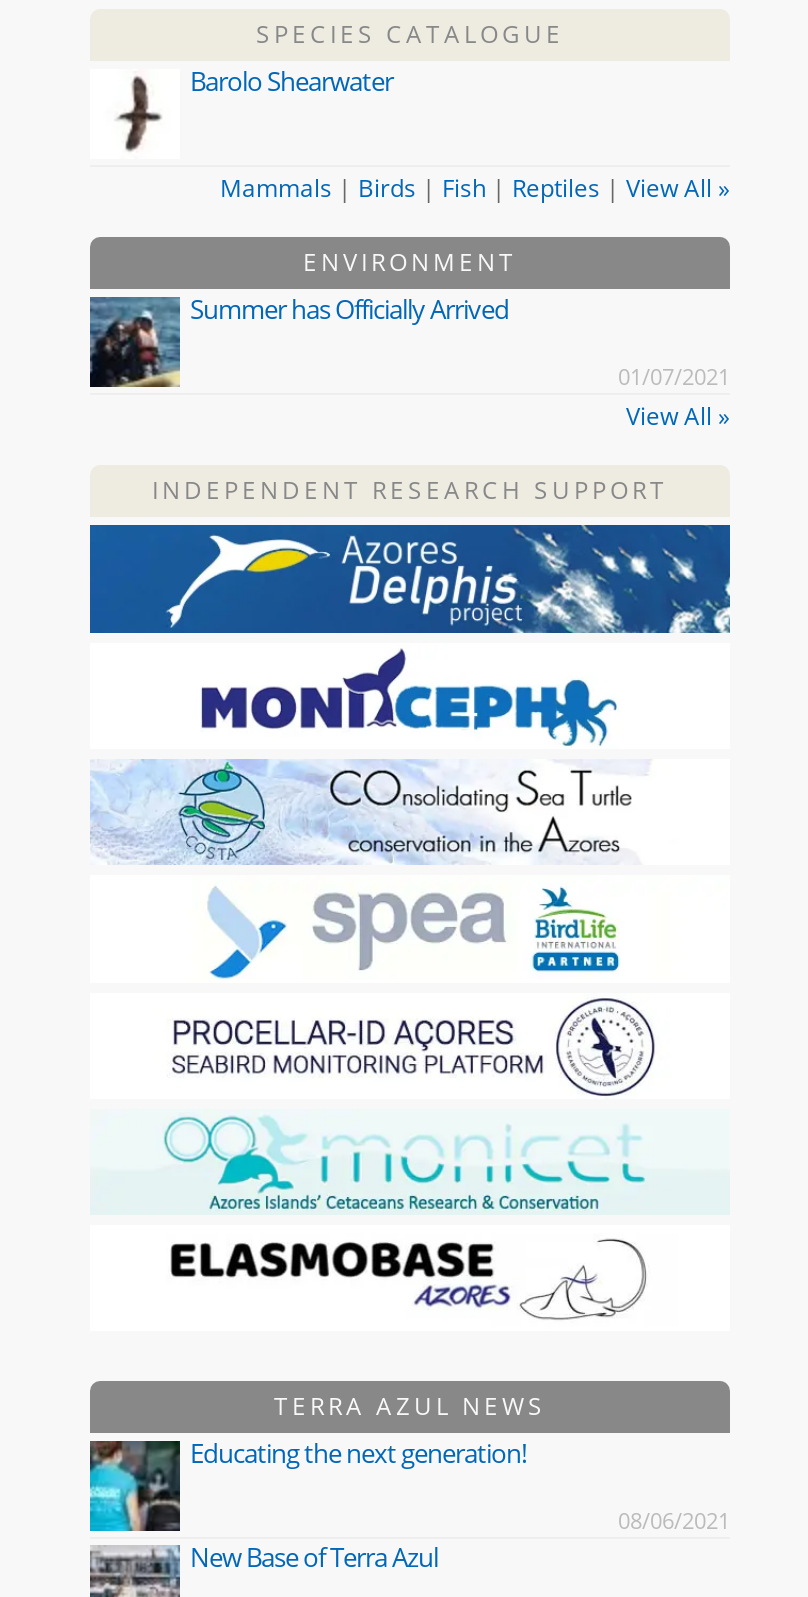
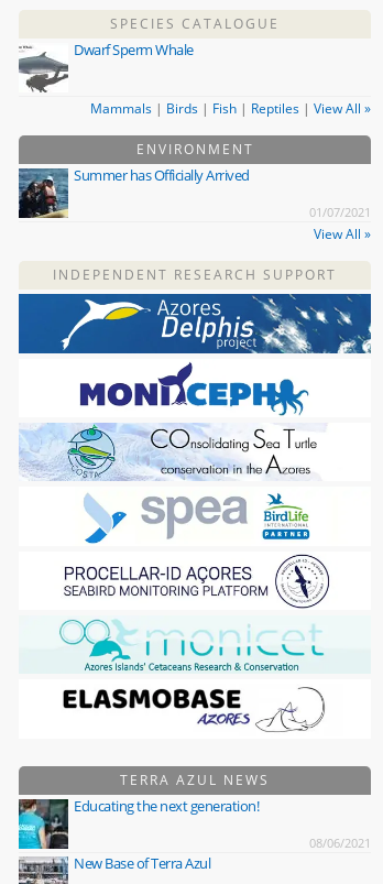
- [image]
- Barolo Shearwater
+ [image]
+ Dwarf Sperm Whale
